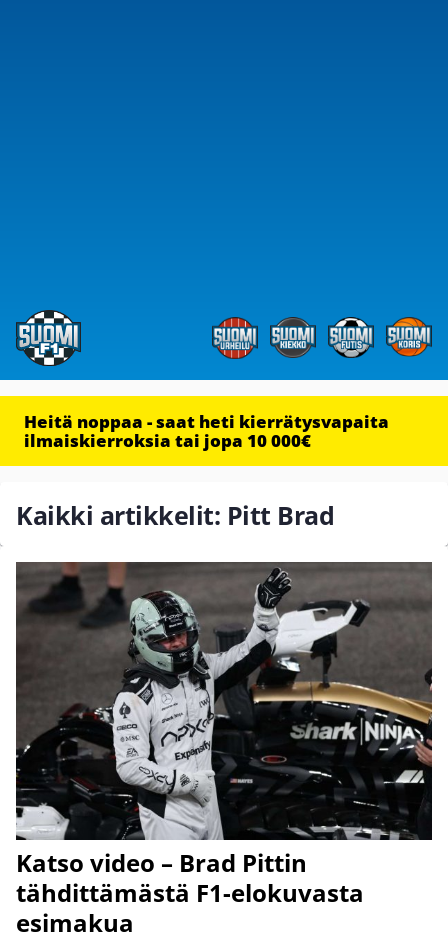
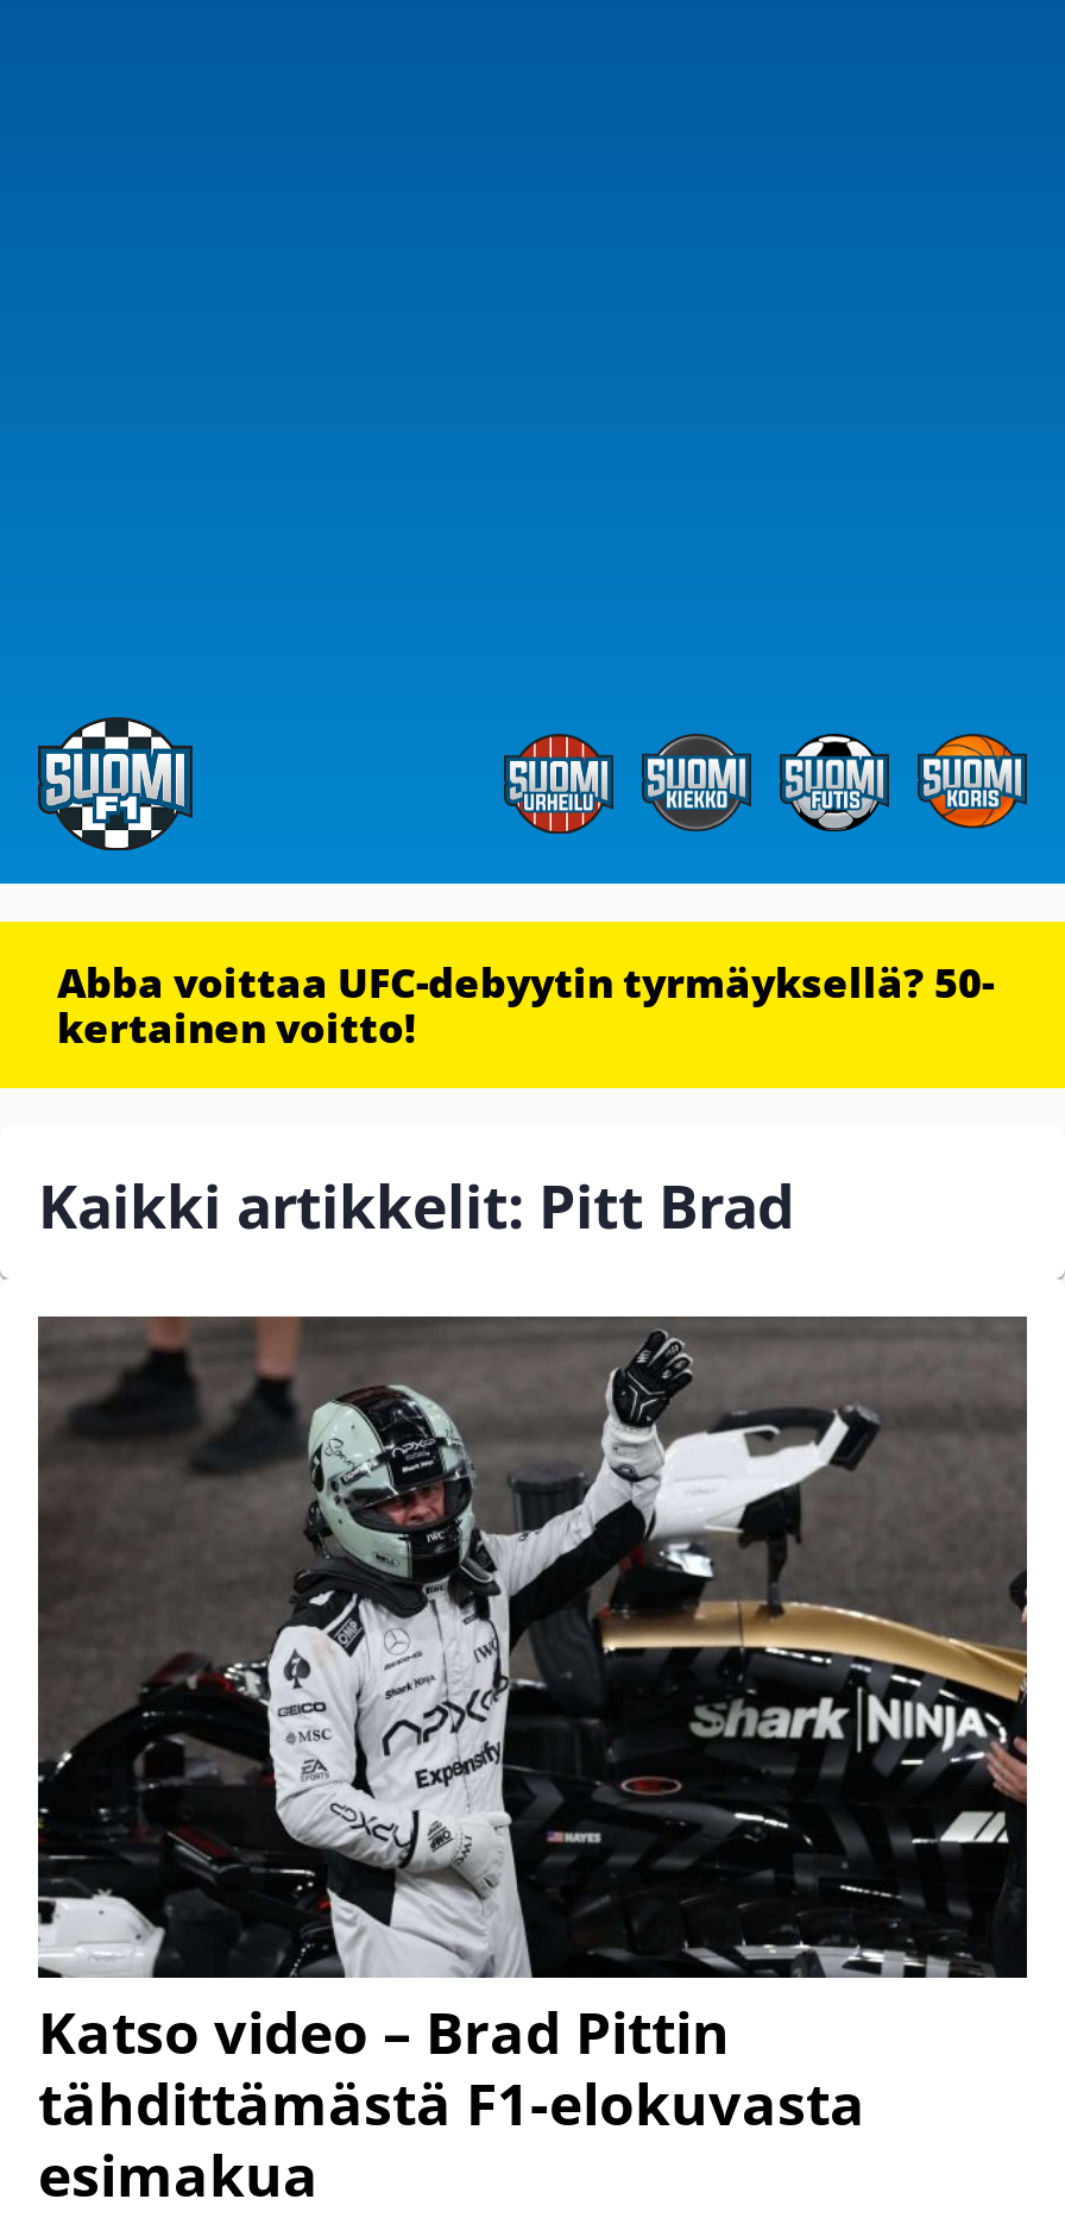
- Heitä noppaa - saat heti kierrätysvapaita
- ilmaiskierroksia tai jopa 10 000€
+ Abba voittaa UFC-debyytin tyrmäyksellä? 50-
+ kertainen voitto!
